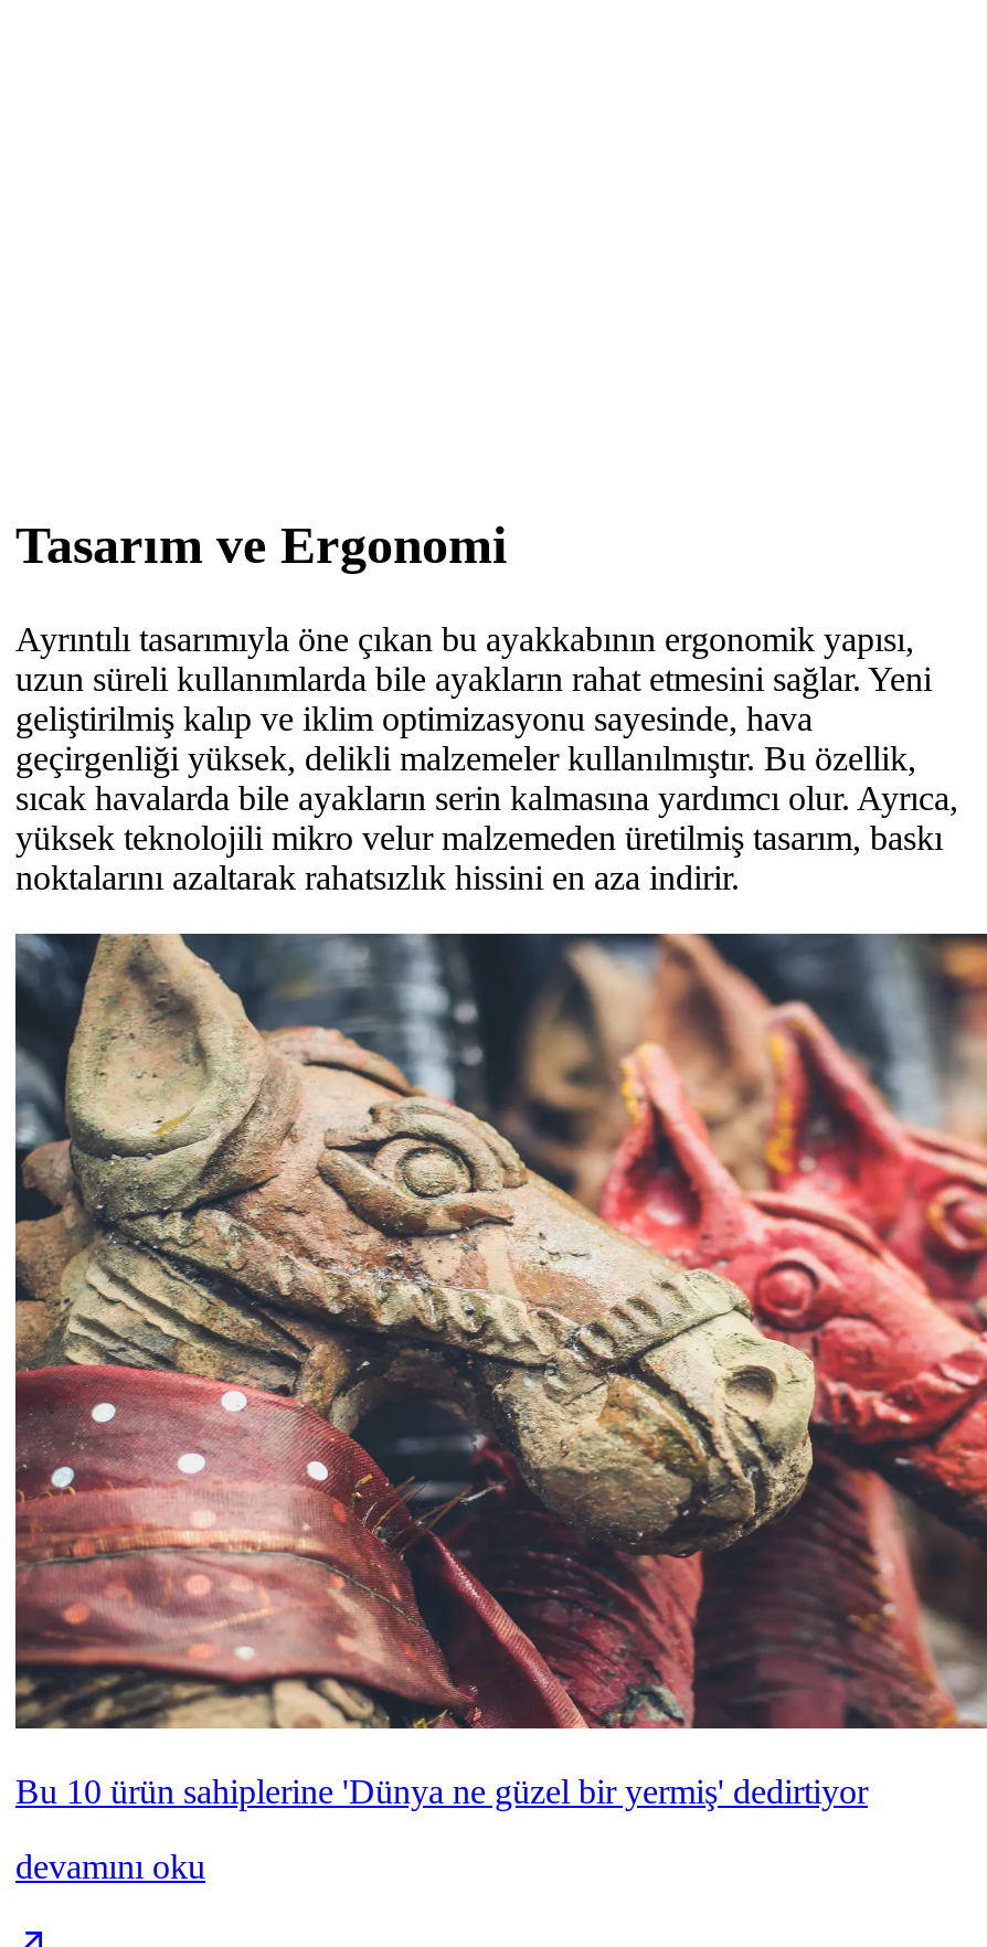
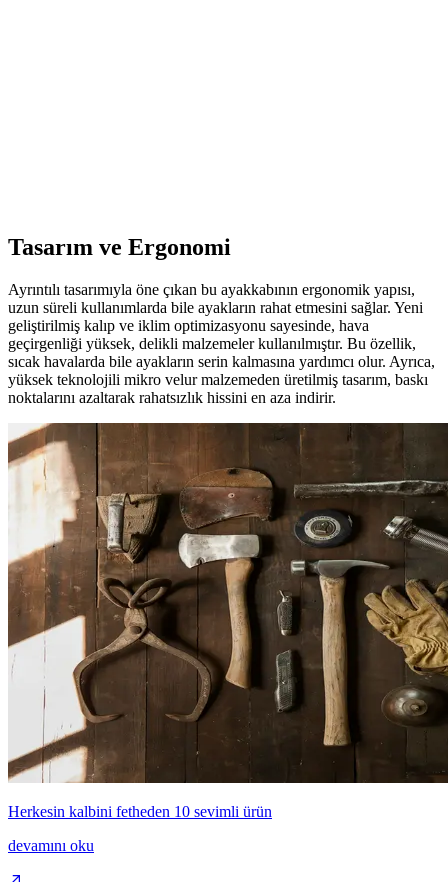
- [image]
- Bu 10 ürün sahiplerine 'Dünya ne güzel bir yermiş' dedirtiyor
+ [image]
+ Herkesin kalbini fetheden 10 sevimli ürün
